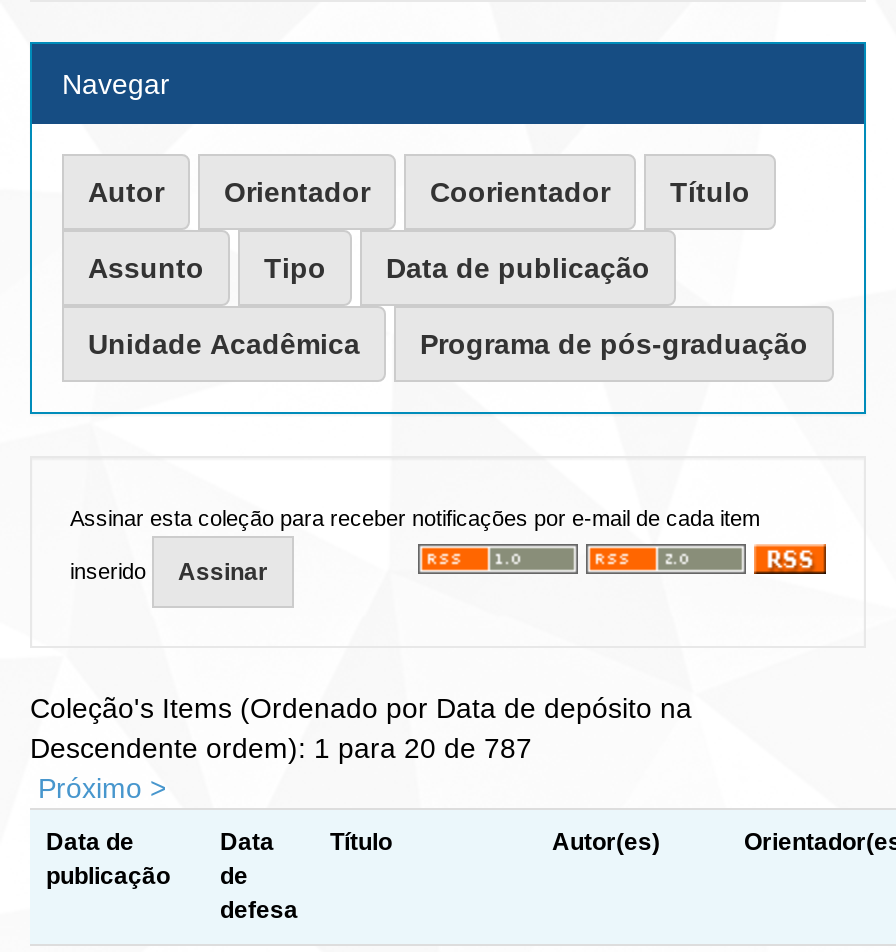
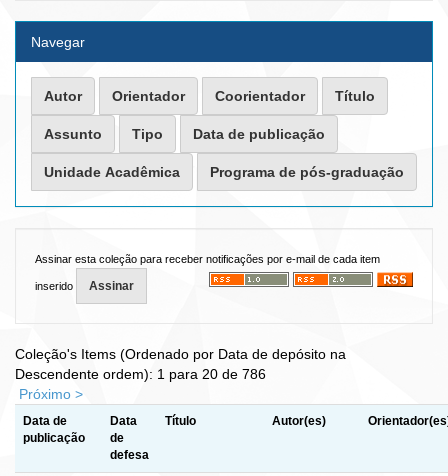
- Descendente ordem): 1 para 20 de 787
+ Descendente ordem): 1 para 20 de 786
